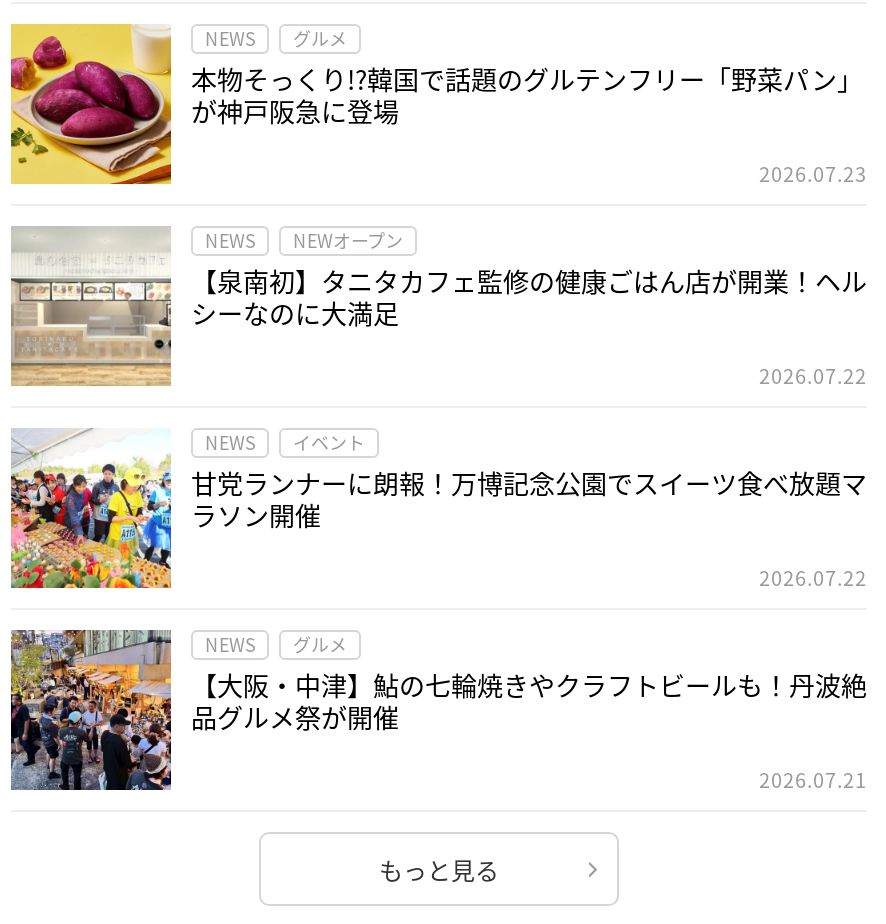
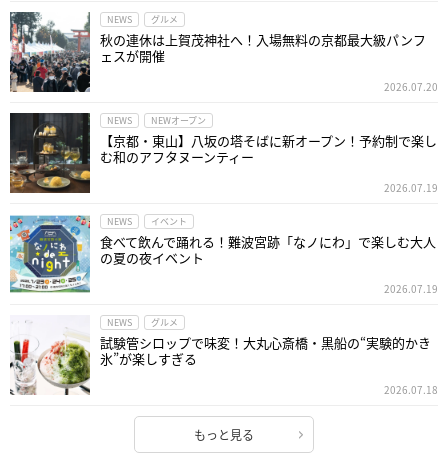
- [image]
- 本物そっくり!?韓国で話題のグルテンフリー「野菜パン」
- が神戸阪急に登場
+ [image]
+ 秋の連休は上賀茂神社へ！入場無料の京都最大級パンフ
+ ェスが開催

- 2026.07.23
+ 2026.07.20

- [image]
- 【泉南初】タニタカフェ監修の健康ごはん店が開業！ヘル
- シーなのに大満足
+ [image]
+ 【京都・東山】八坂の塔そばに新オープン！予約制で楽し
+ む和のアフタヌーンティー

- 2026.07.22
+ 2026.07.19

- [image]
- 甘党ランナーに朗報！万博記念公園でスイーツ食べ放題マ
- ラソン開催
+ [image]
+ 食べて飲んで踊れる！難波宮跡「なノにわ」で楽しむ大人
+ の夏の夜イベント

- 2026.07.22
+ 2026.07.19

- [image]
- 【大阪・中津】鮎の七輪焼きやクラフトビールも！丹波絶
- 品グルメ祭が開催
+ [image]
+ 試験管シロップで味変！大丸心斎橋・黒船の“実験的かき
+ 氷”が楽しすぎる

- 2026.07.21
+ 2026.07.18
